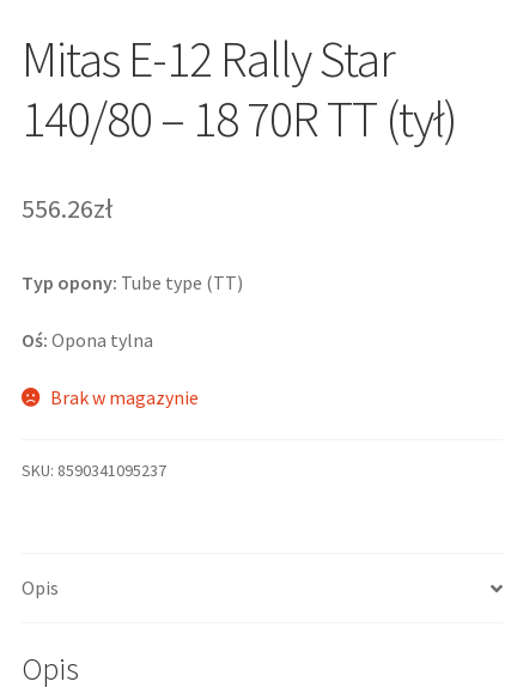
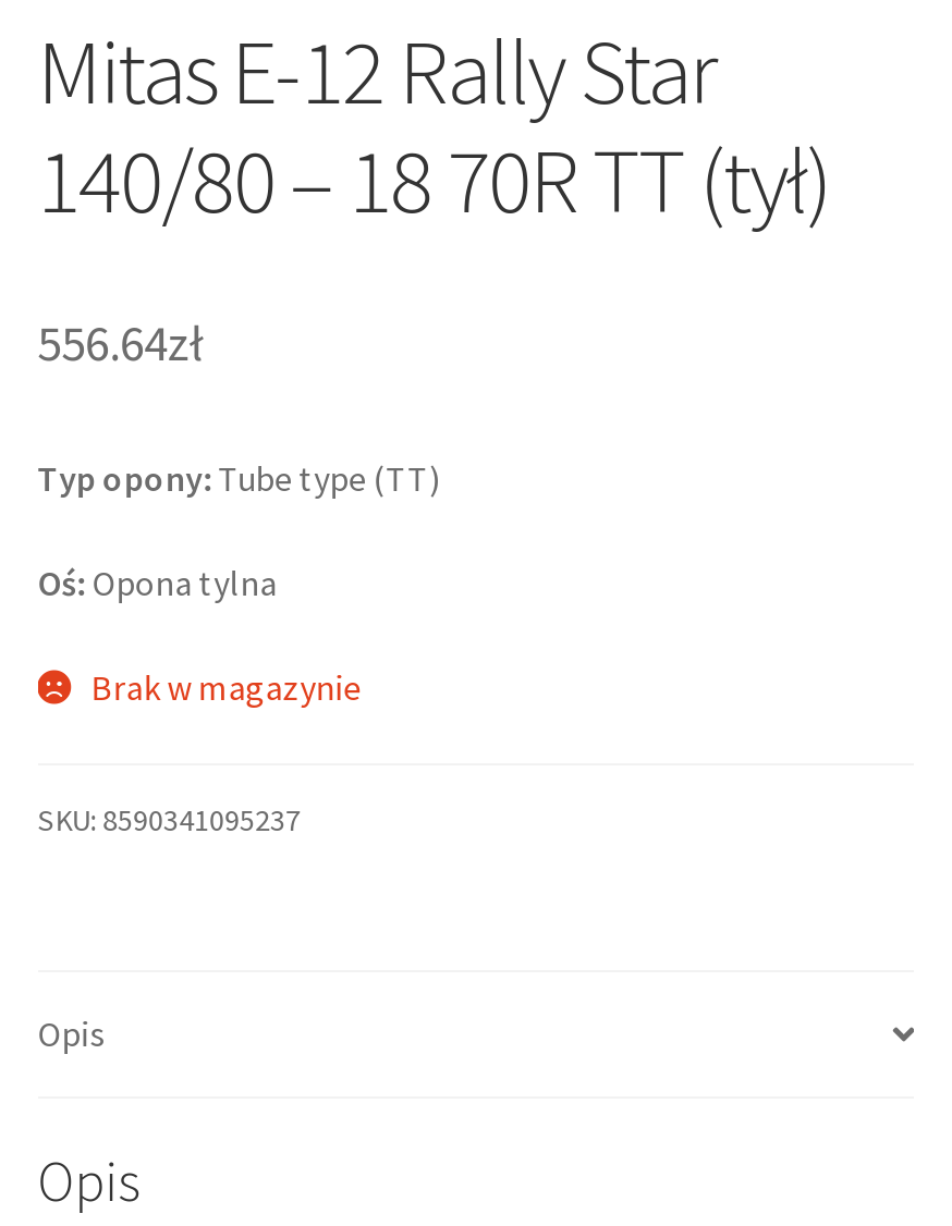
- 556.26zł
+ 556.64zł
